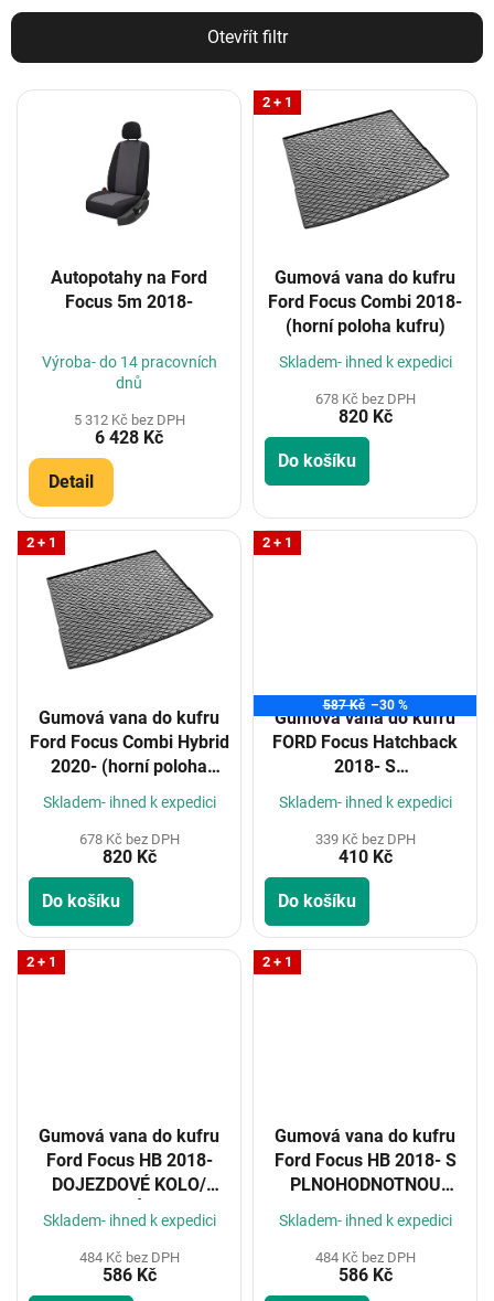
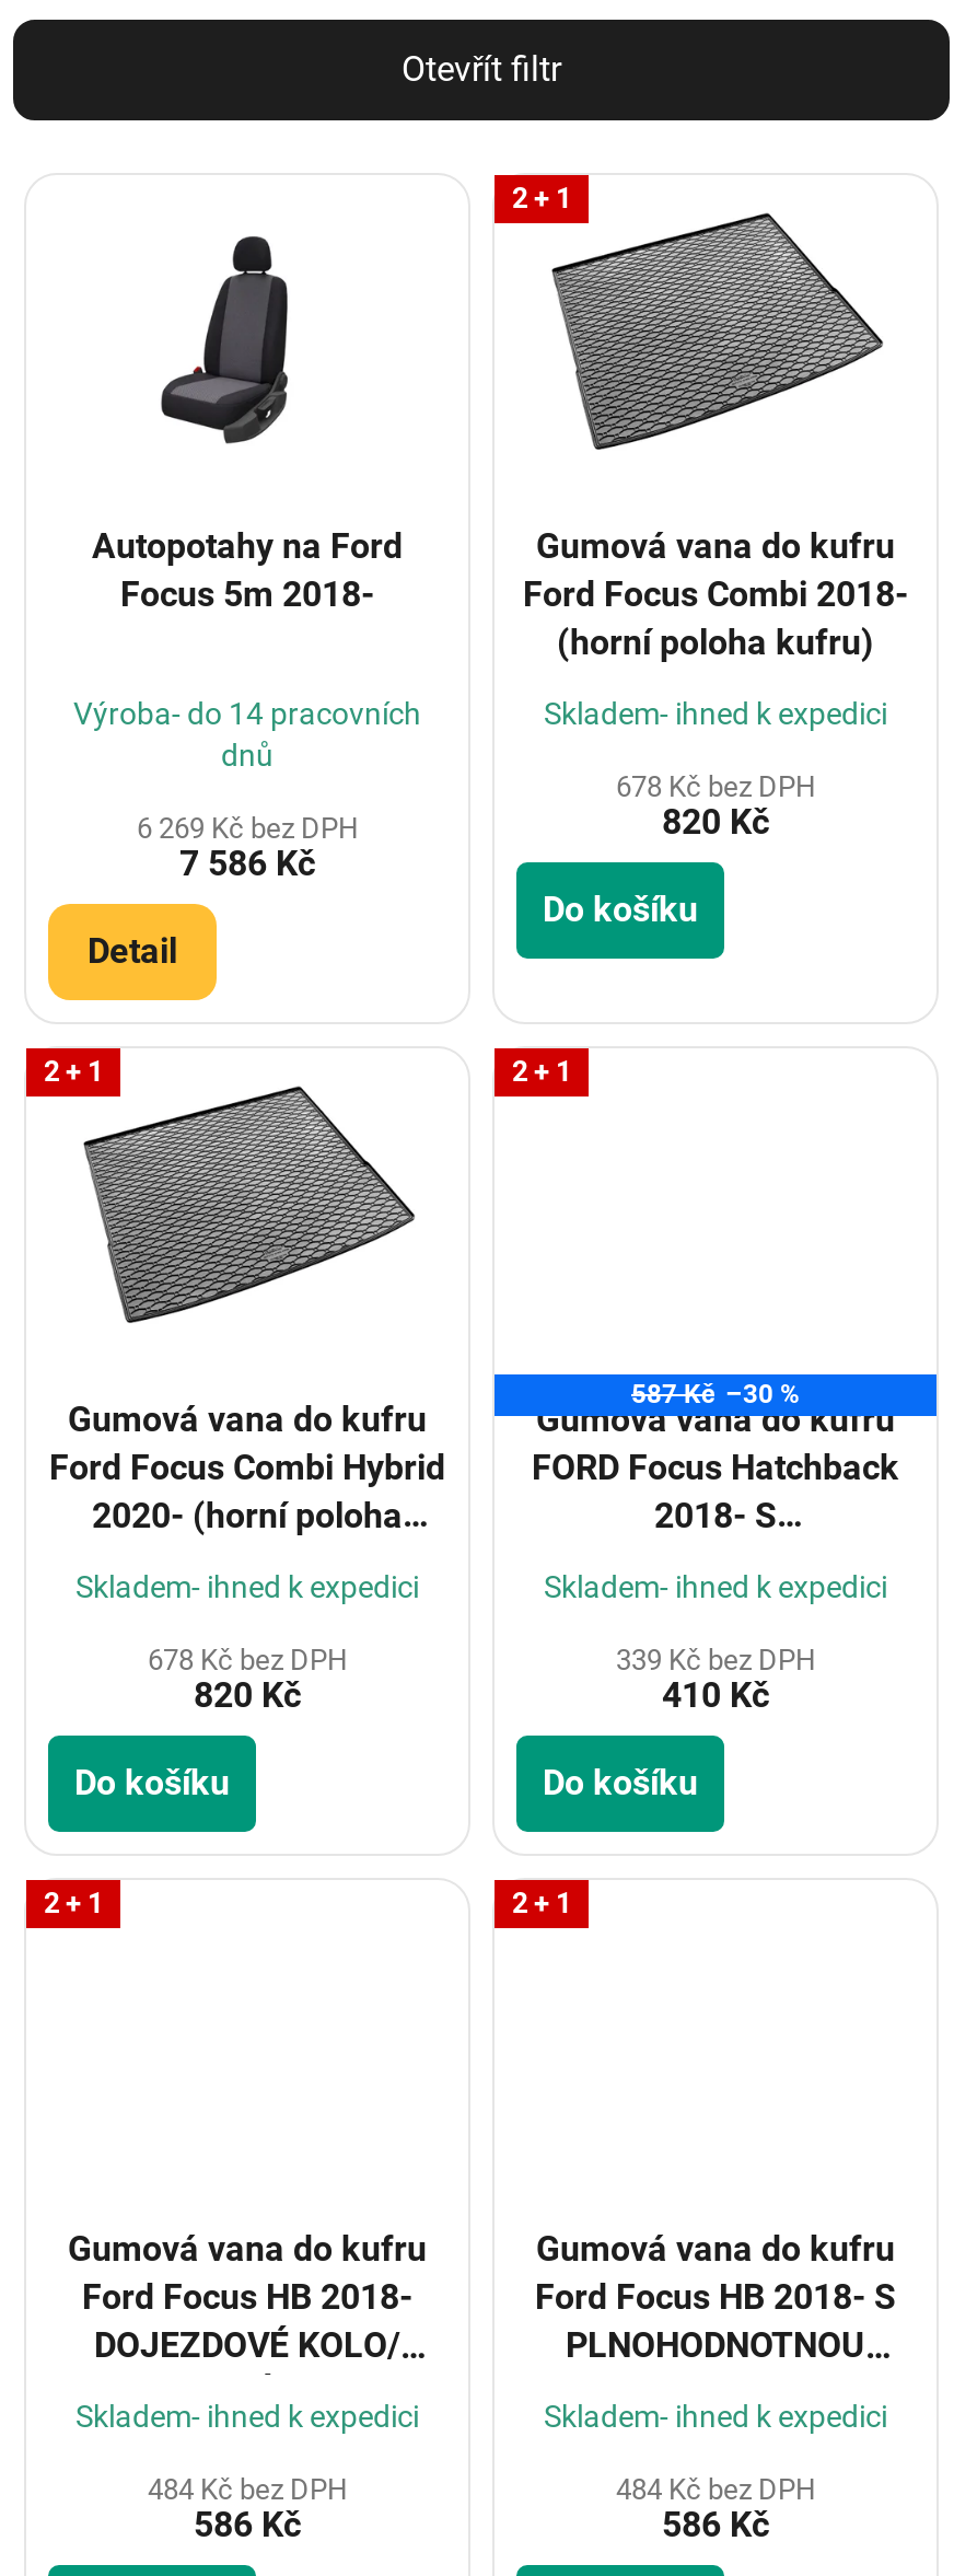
- 5 312 Kč bez DPH
+ 6 269 Kč bez DPH

- 6 428 Kč
+ 7 586 Kč
